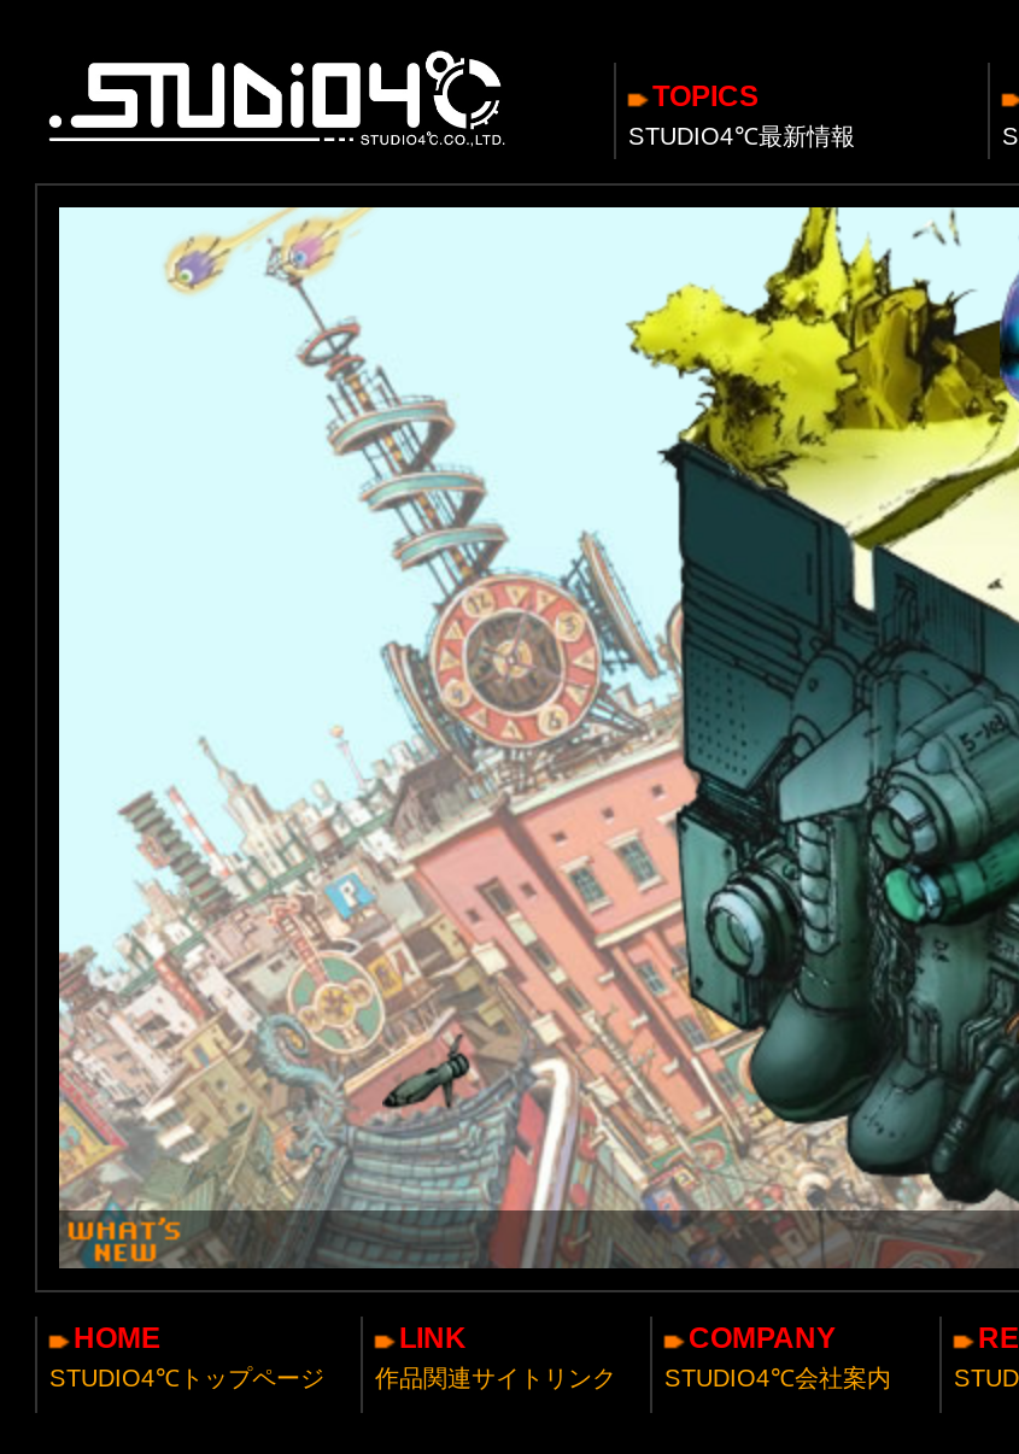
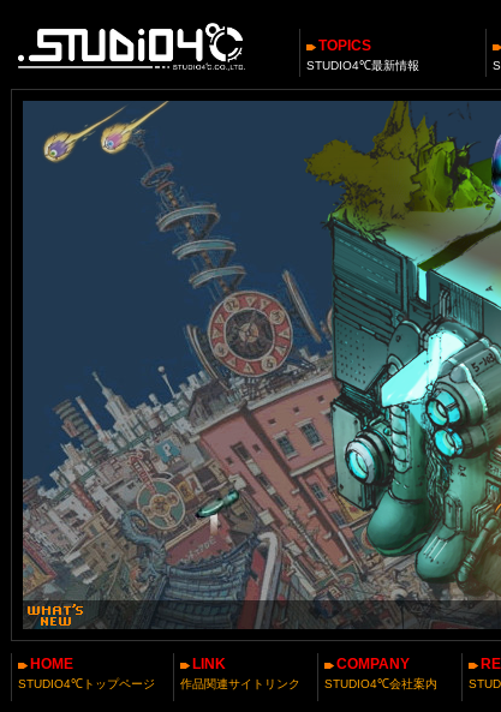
- [image]
+ [image]
